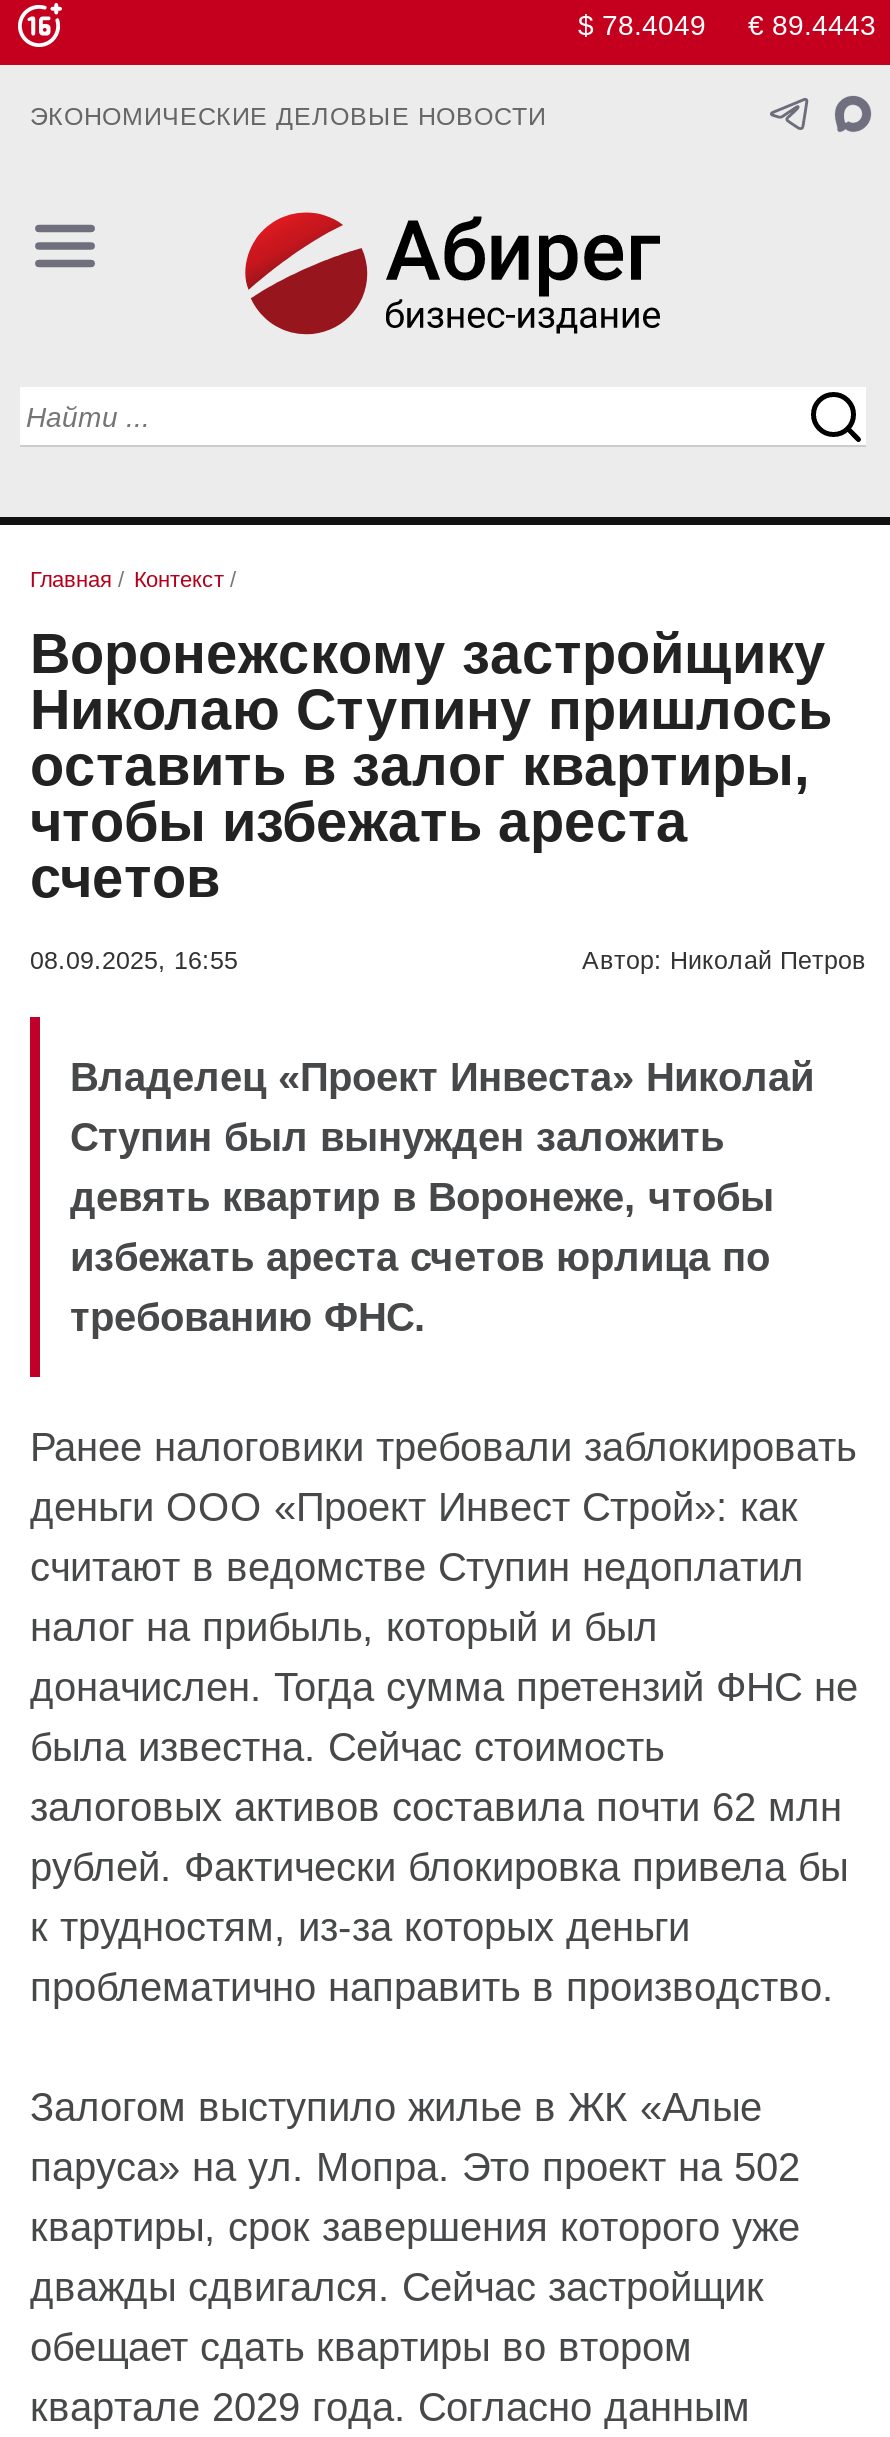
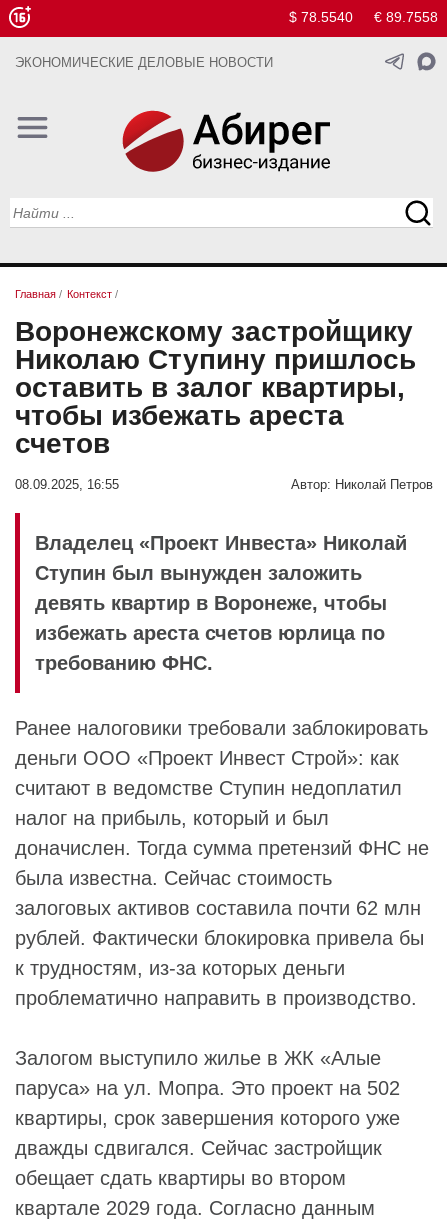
- $ 78.4049
+ $ 78.5540

- € 89.4443
+ € 89.7558
